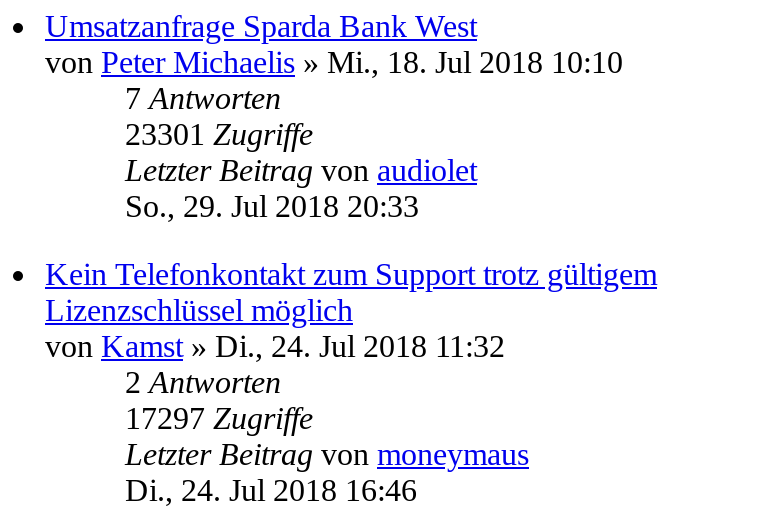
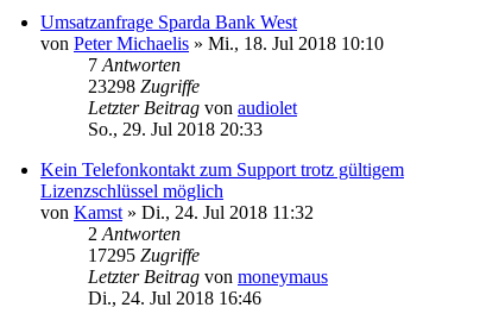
- 23301 Zugriffe
+ 23298 Zugriffe

- 17297 Zugriffe
+ 17295 Zugriffe
